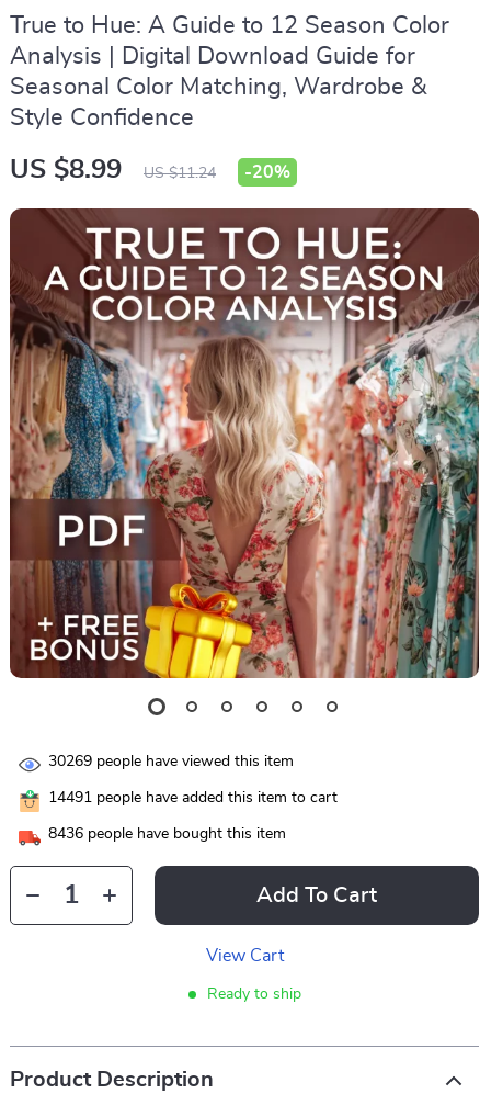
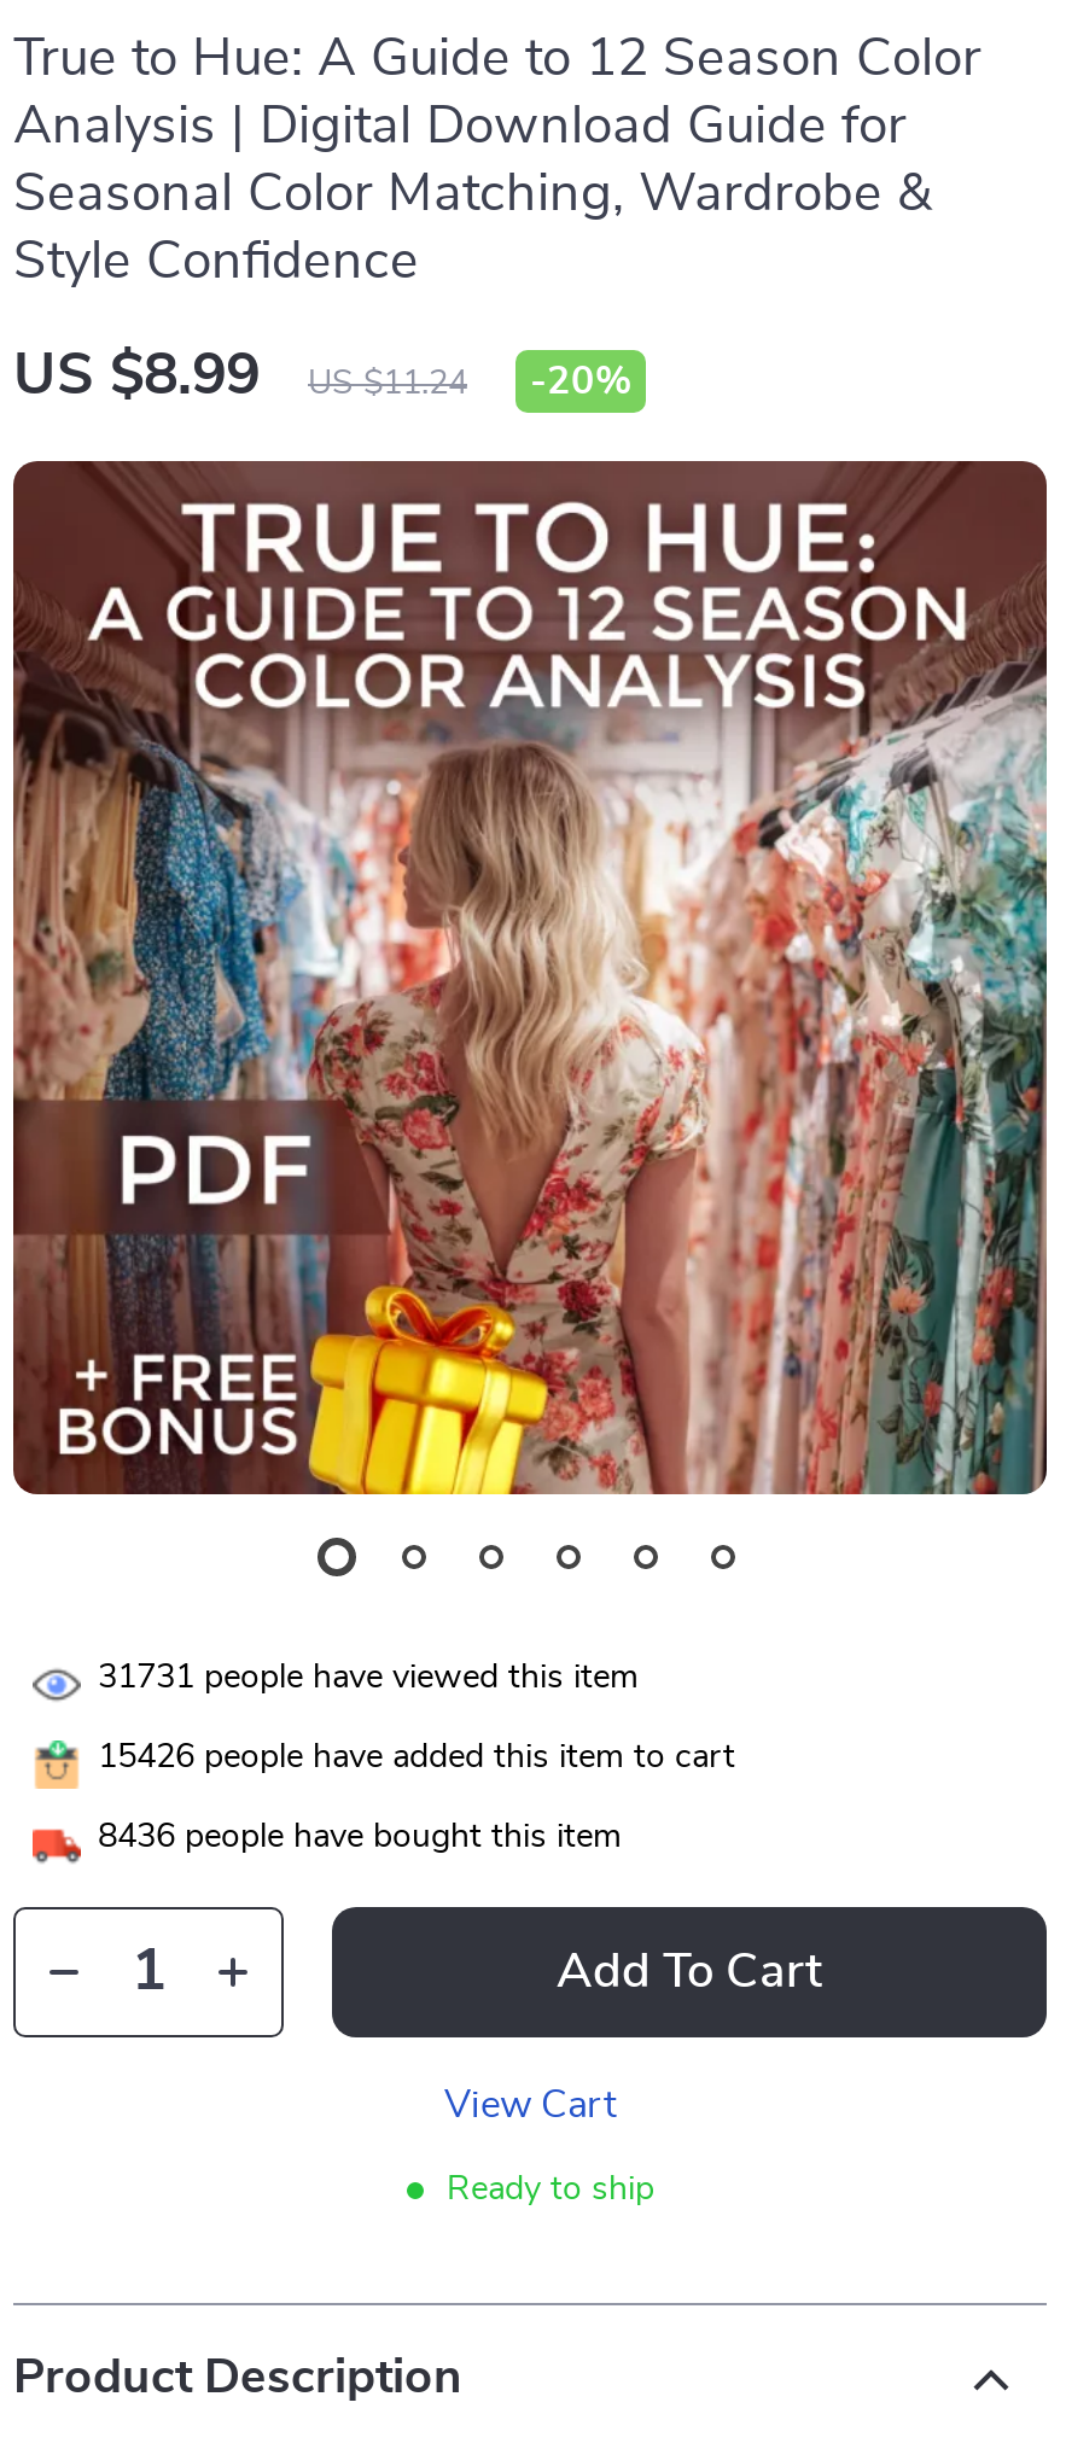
- 30269 people have viewed this item
+ 31731 people have viewed this item

- 14491 people have added this item to cart
+ 15426 people have added this item to cart
